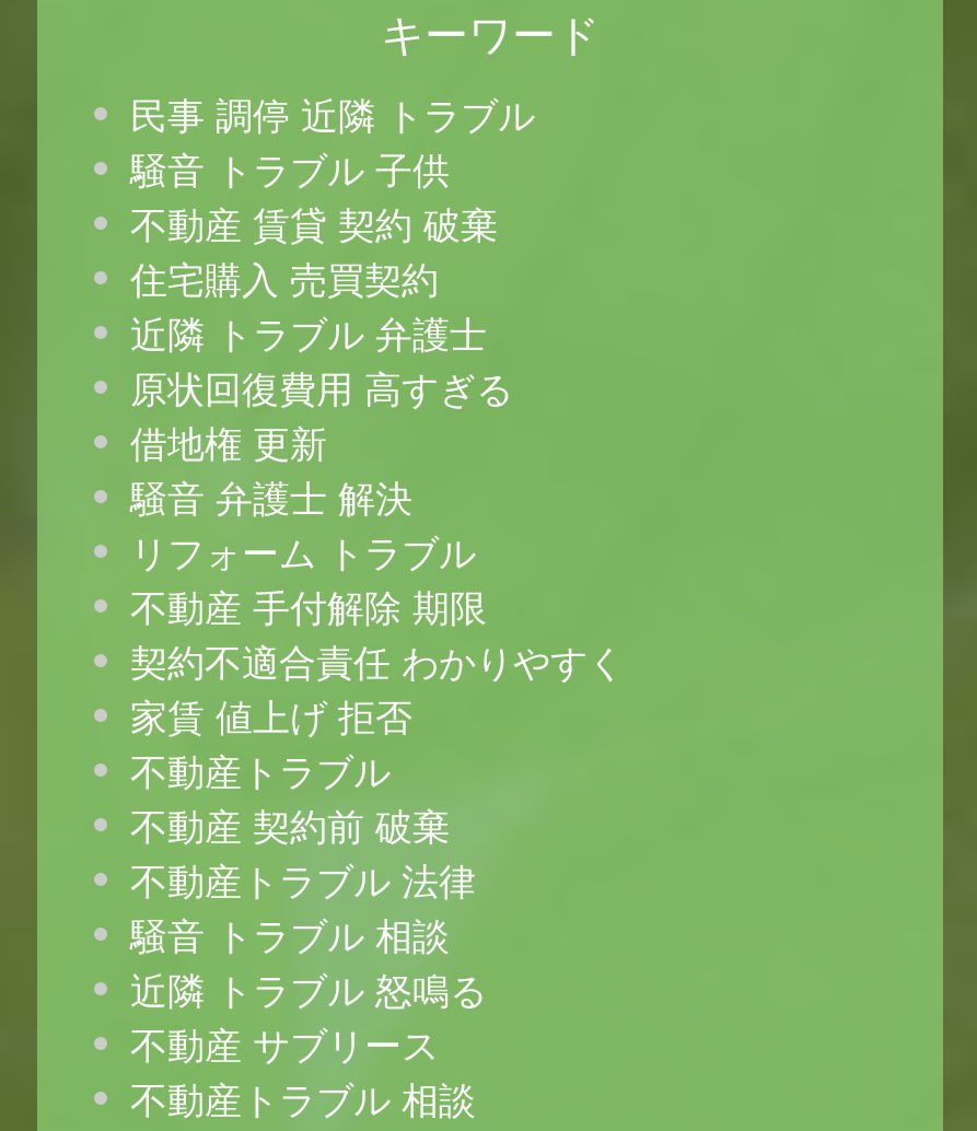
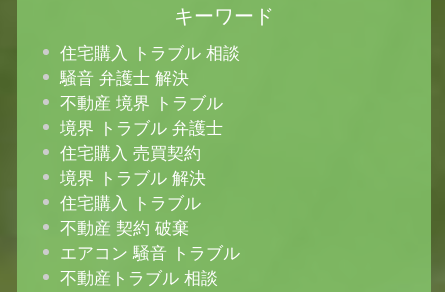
- 民事 調停 近隣 トラブル
- 騒音 トラブル 子供
- 不動産 賃貸 契約 破棄
- 近隣 トラブル 弁護士
- 原状回復費用 高すぎる
- 借地権 更新
+ 住宅購入 トラブル 相談

moved down: 住宅購入 売買契約

- リフォーム トラブル
- 不動産 手付解除 期限
- 契約不適合責任 わかりやすく
- 家賃 値上げ 拒否
- 不動産トラブル
- 不動産 契約前 破棄
- 不動産トラブル 法律
- 騒音 トラブル 相談
- 近隣 トラブル 怒鳴る
- 不動産 サブリース
+ 不動産 境界 トラブル
+ 境界 トラブル 弁護士
+ 境界 トラブル 解決
+ 住宅購入 トラブル
+ 不動産 契約 破棄
+ エアコン 騒音 トラブル
